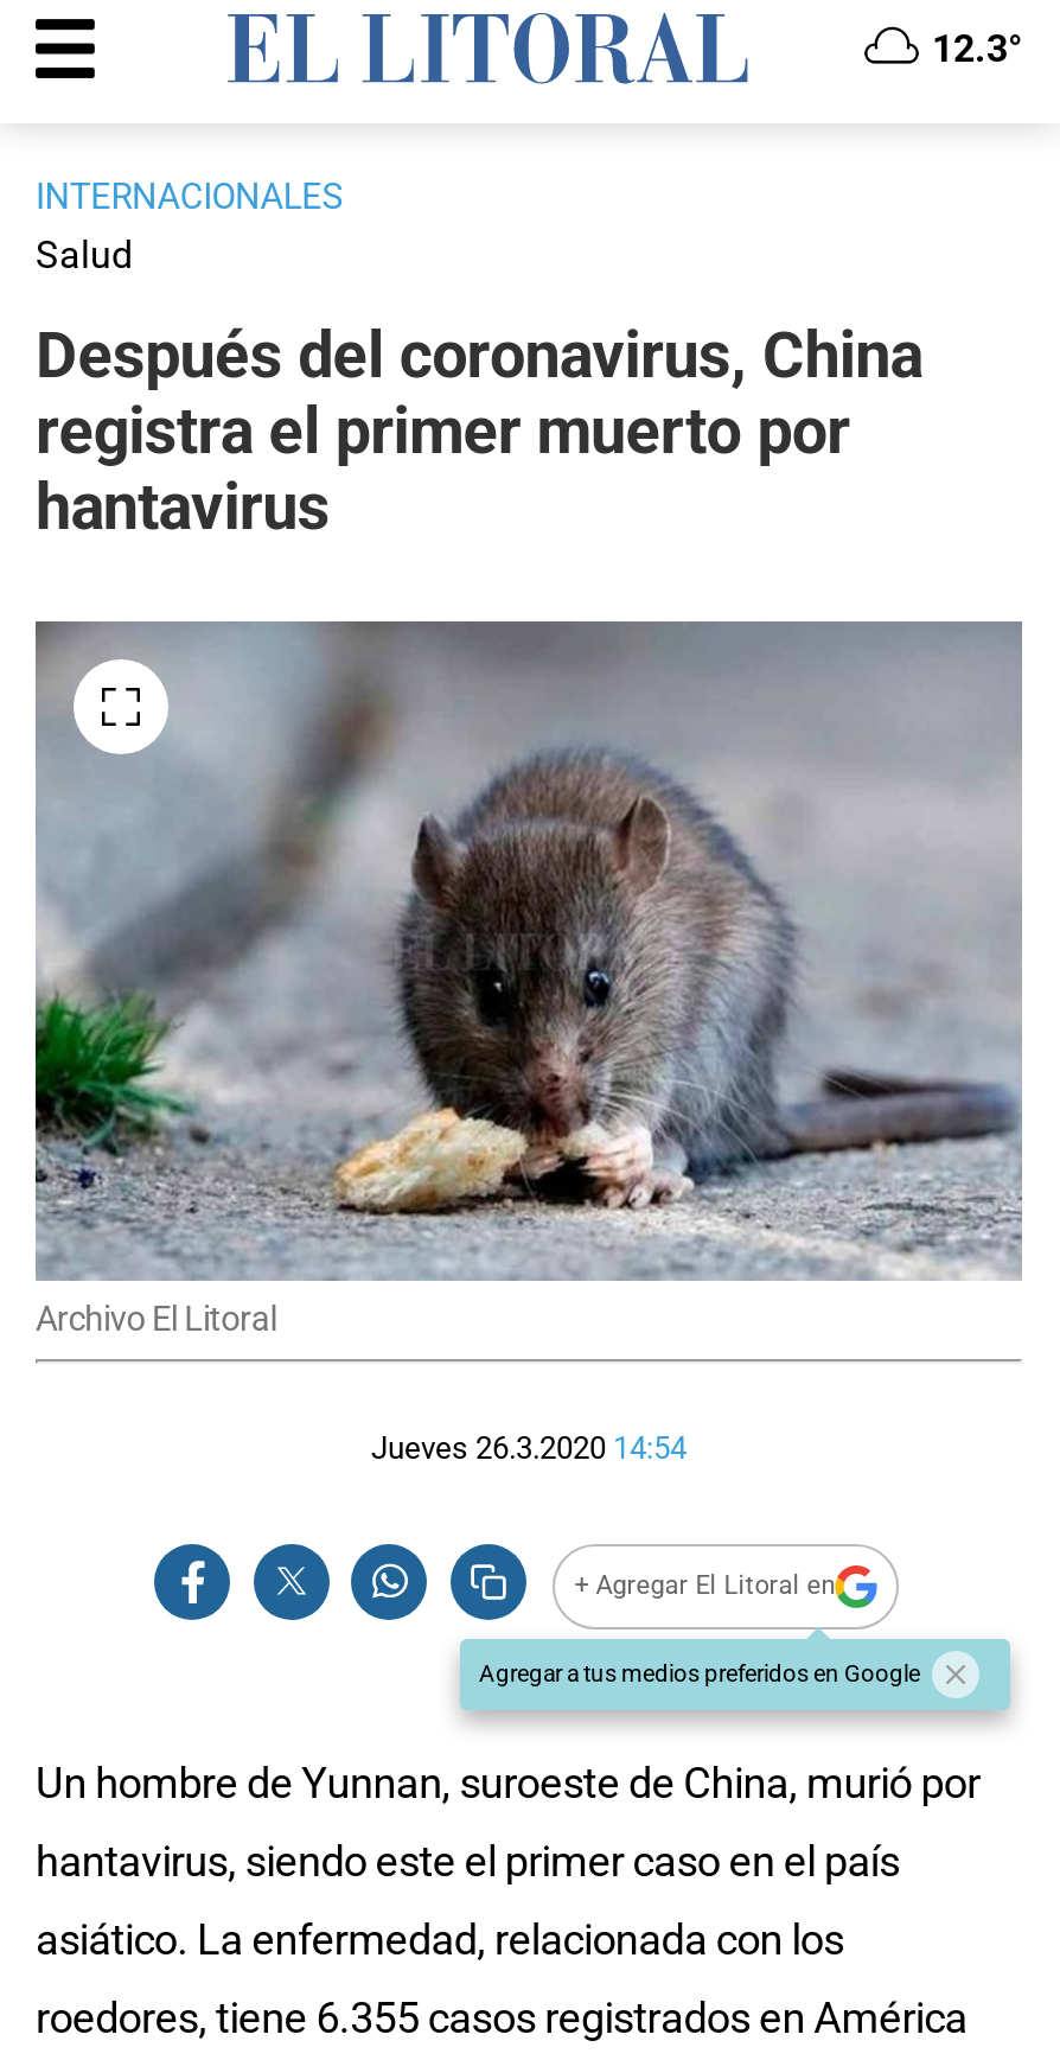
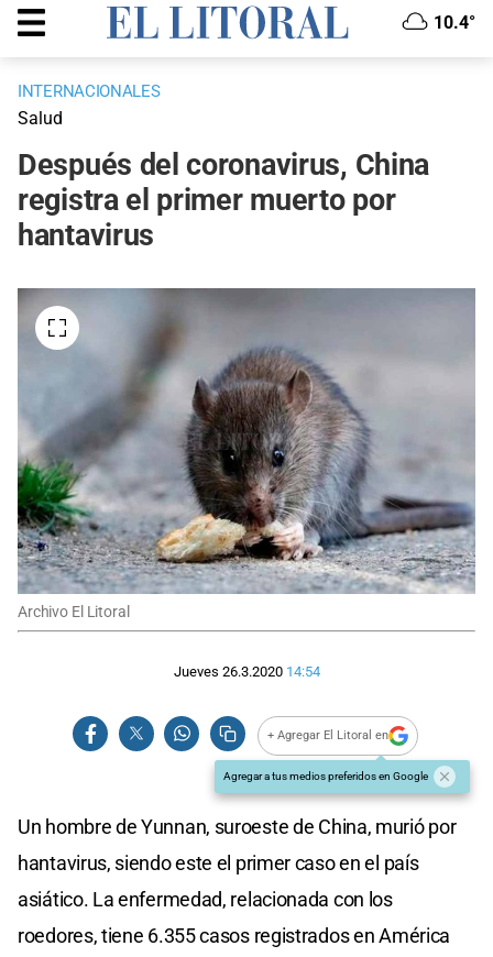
- 12.3°
+ 10.4°
